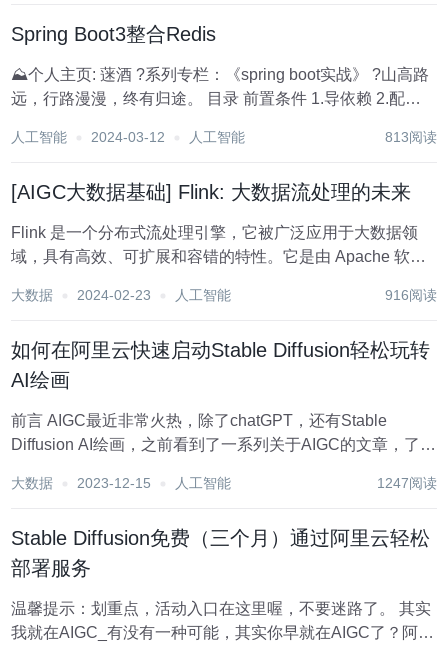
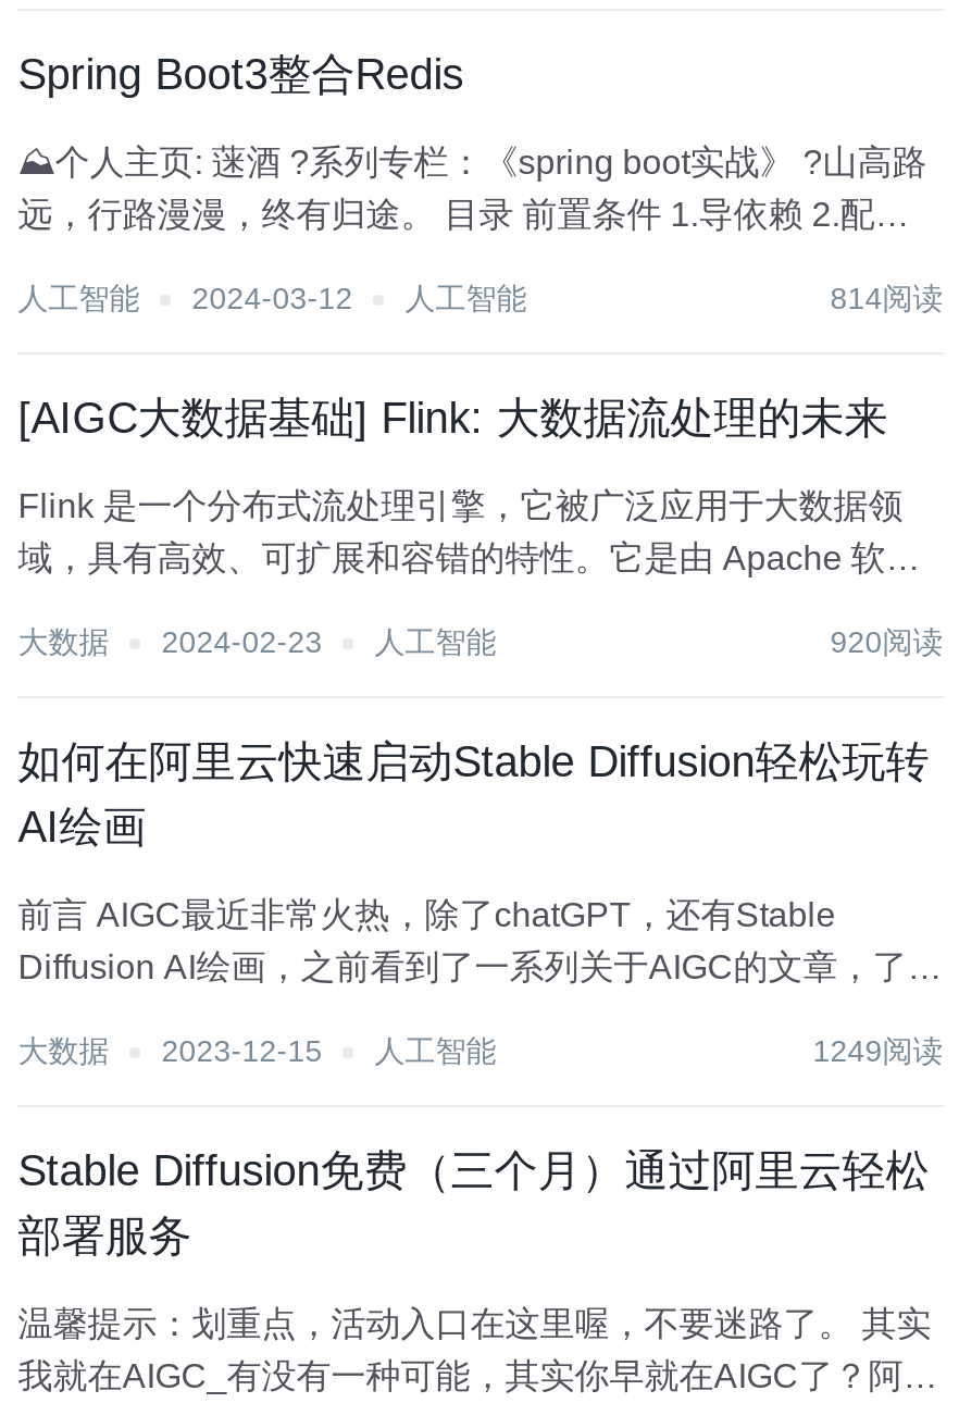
- 813阅读
+ 814阅读

- 916阅读
+ 920阅读

- 1247阅读
+ 1249阅读
